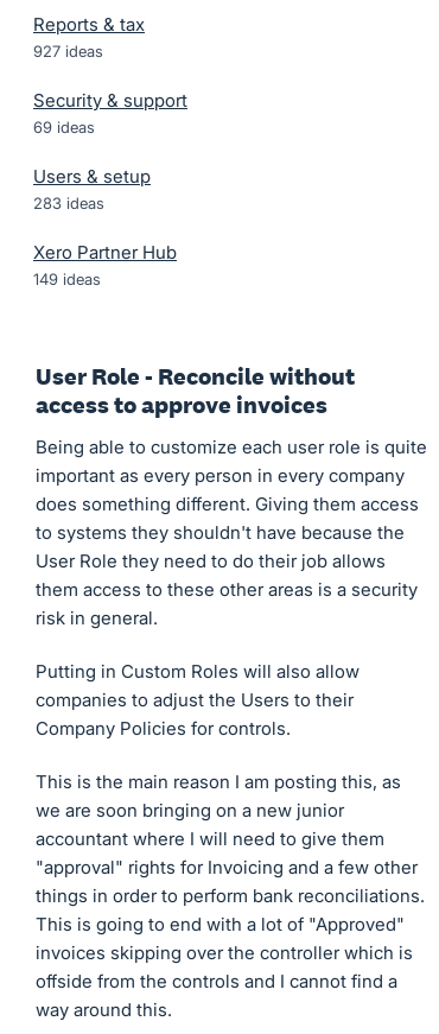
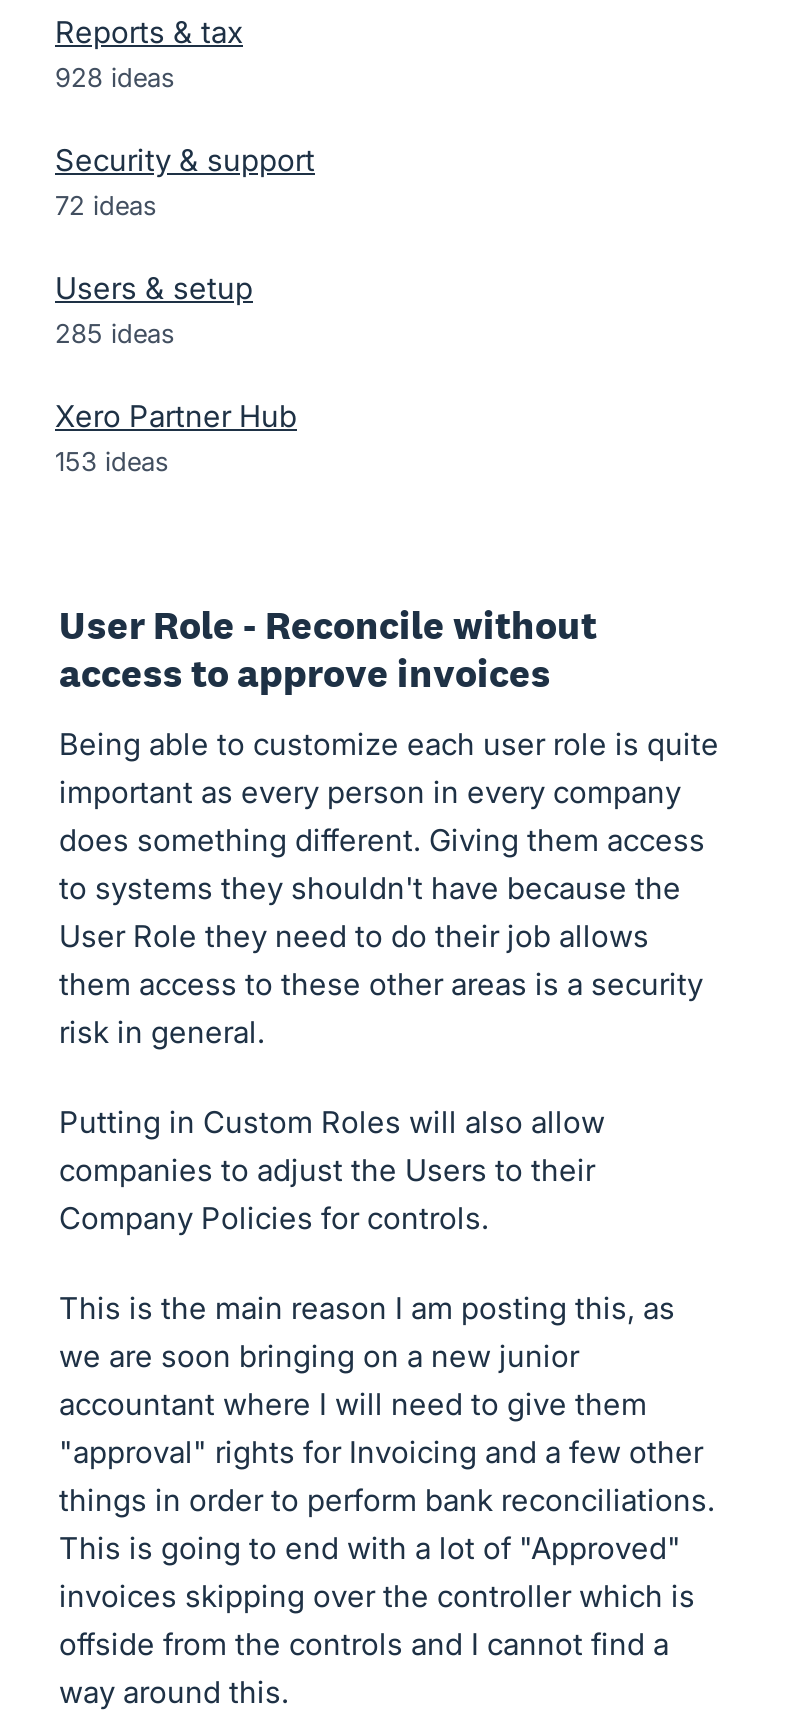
- 927 ideas
+ 928 ideas

- 69 ideas
+ 72 ideas

- 283 ideas
+ 285 ideas

- 149 ideas
+ 153 ideas
